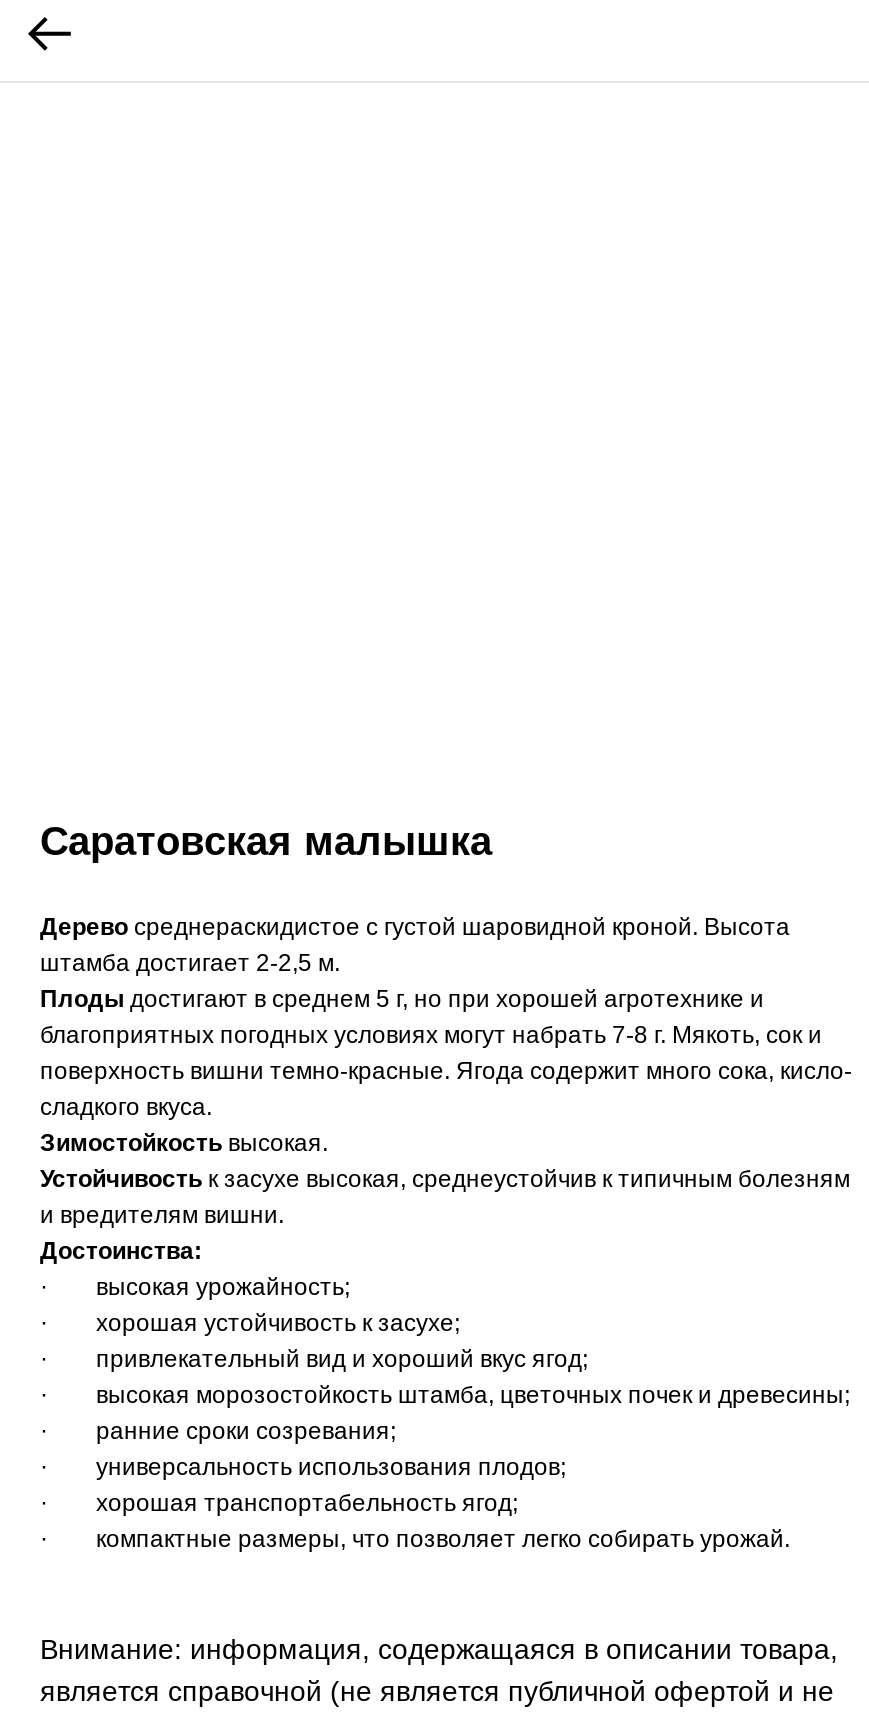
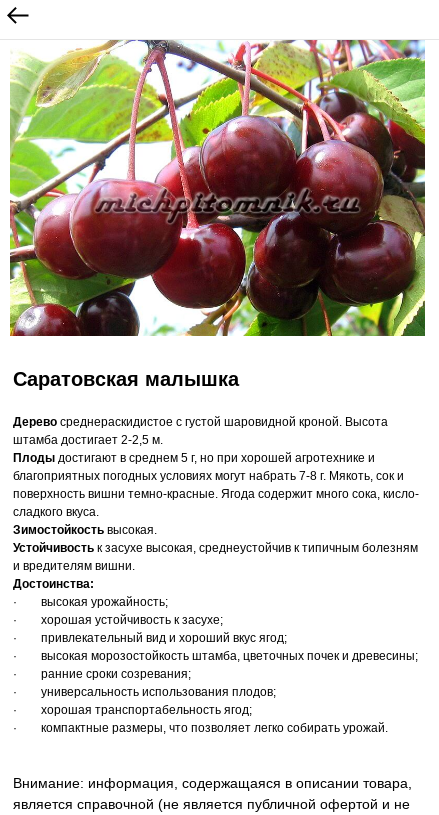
+ [image]
